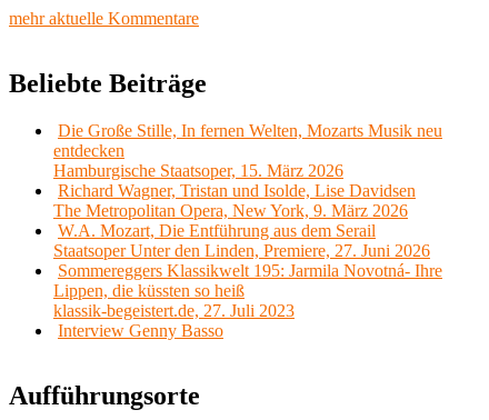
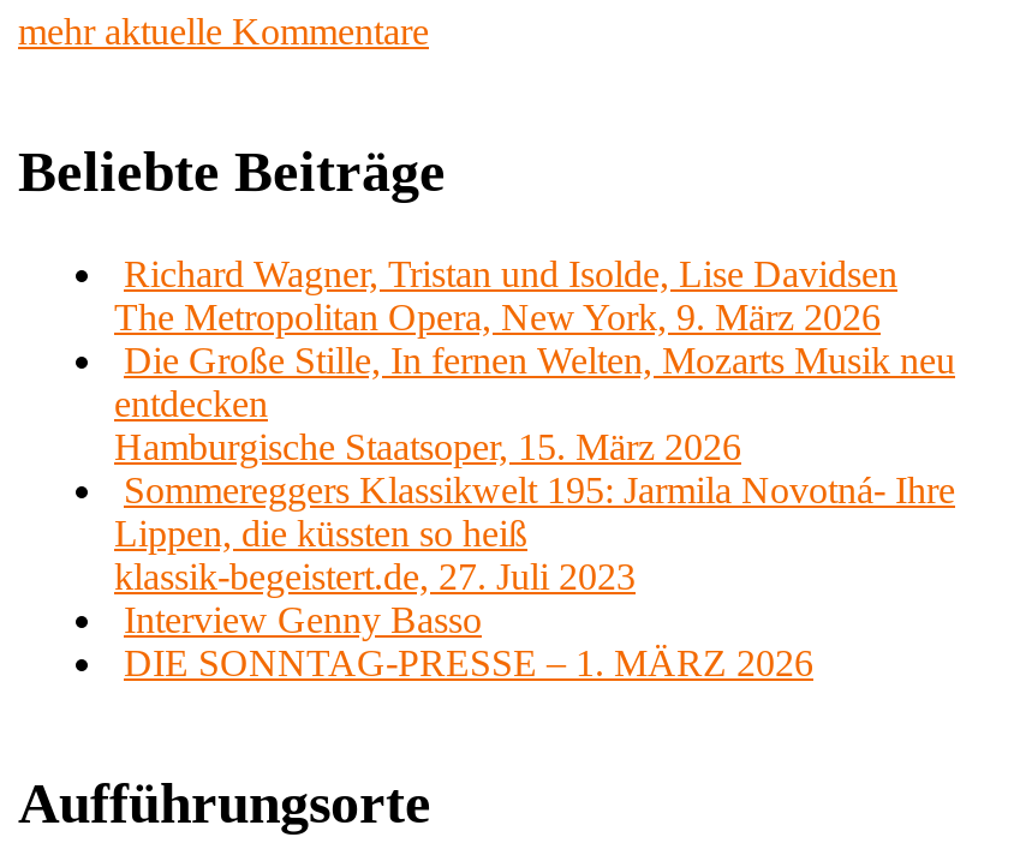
moved down: Die Große Stille, In fernen Welten, Mozarts Musik neu | entdecken | Hamburgische Staatsoper, 15. März 2026

moved up: Richard Wagner, Tristan und Isolde, Lise Davidsen | The Metropolitan Opera, New York, 9. März 2026

- W.A. Mozart, Die Entführung aus dem Serail
- Staatsoper Unter den Linden, Premiere, 27. Juni 2026

moved up: Sommereggers Klassikwelt 195: Jarmila Novotná- Ihre | Lippen, die küssten so heiß | klassik-begeistert.de, 27. Juli 2023 | Interview Genny Basso

+ DIE SONNTAG-PRESSE – 1. MÄRZ 2026
